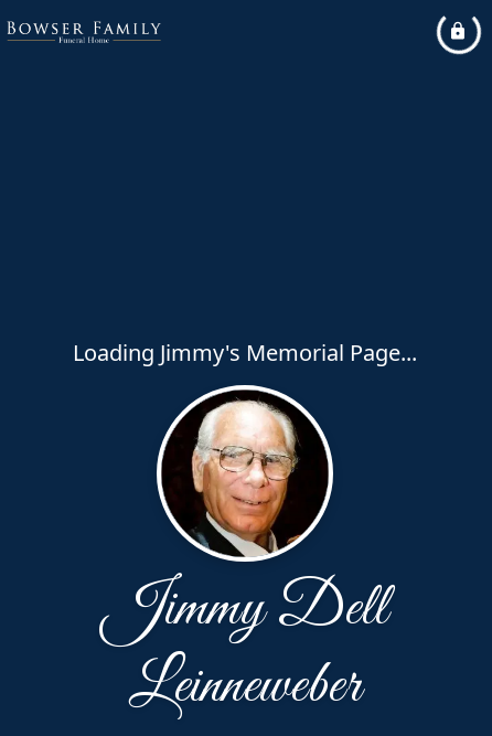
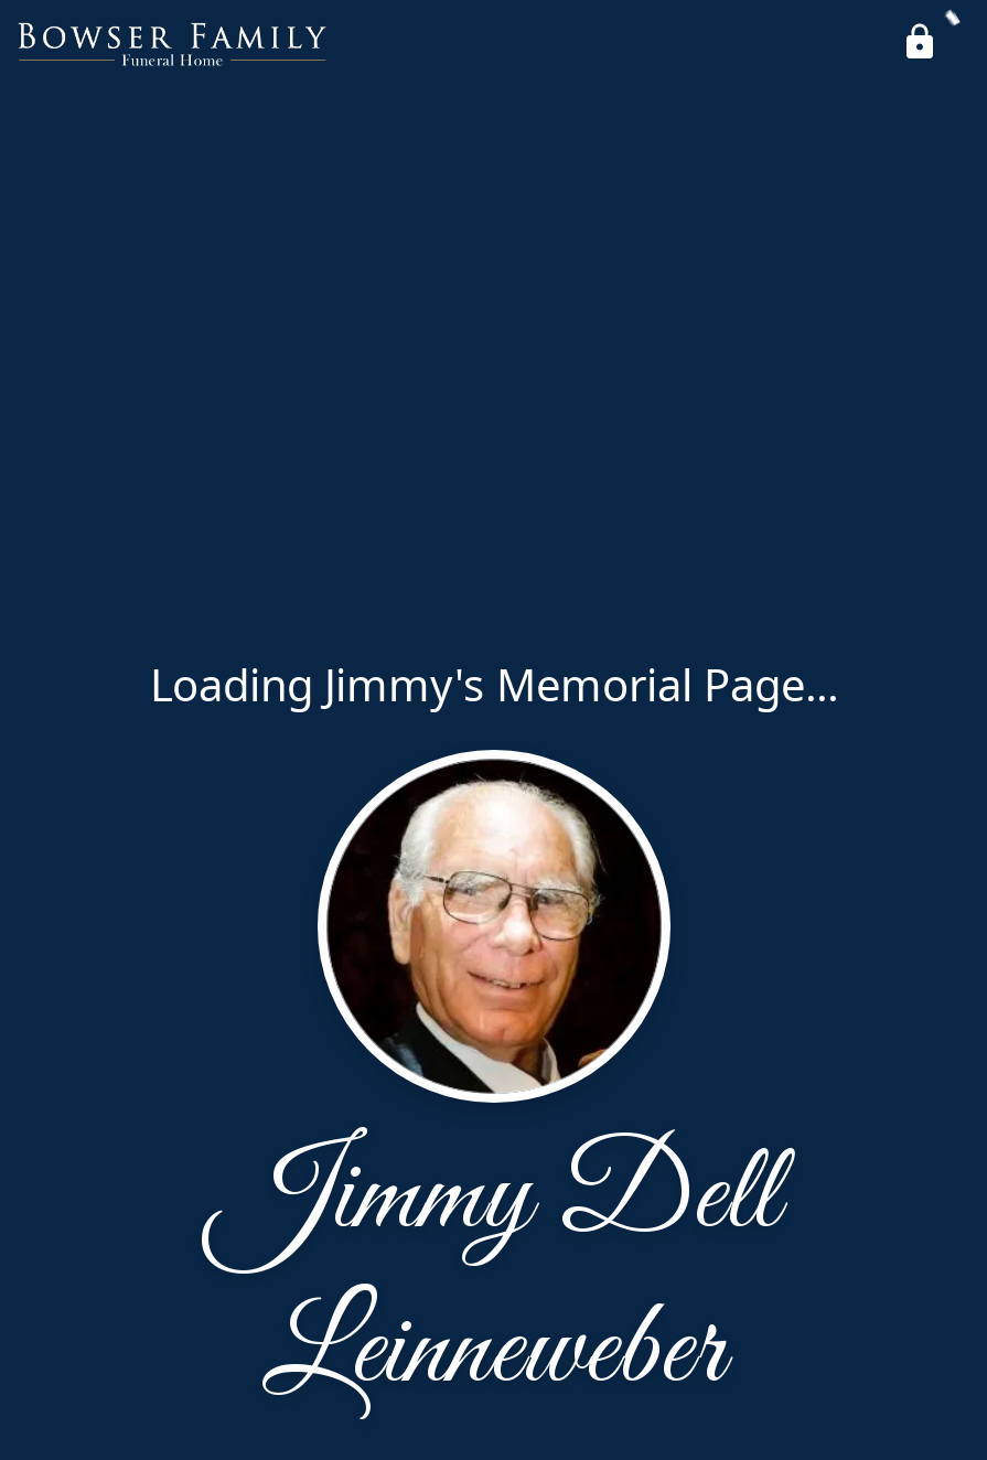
- [image]
+ [image]
